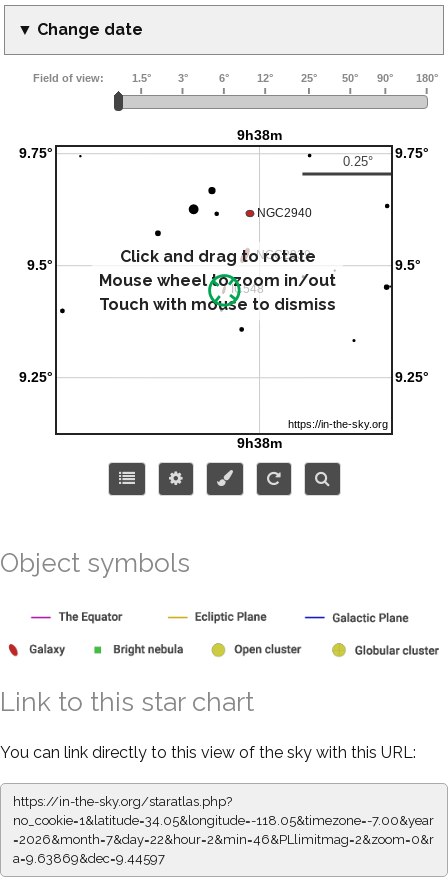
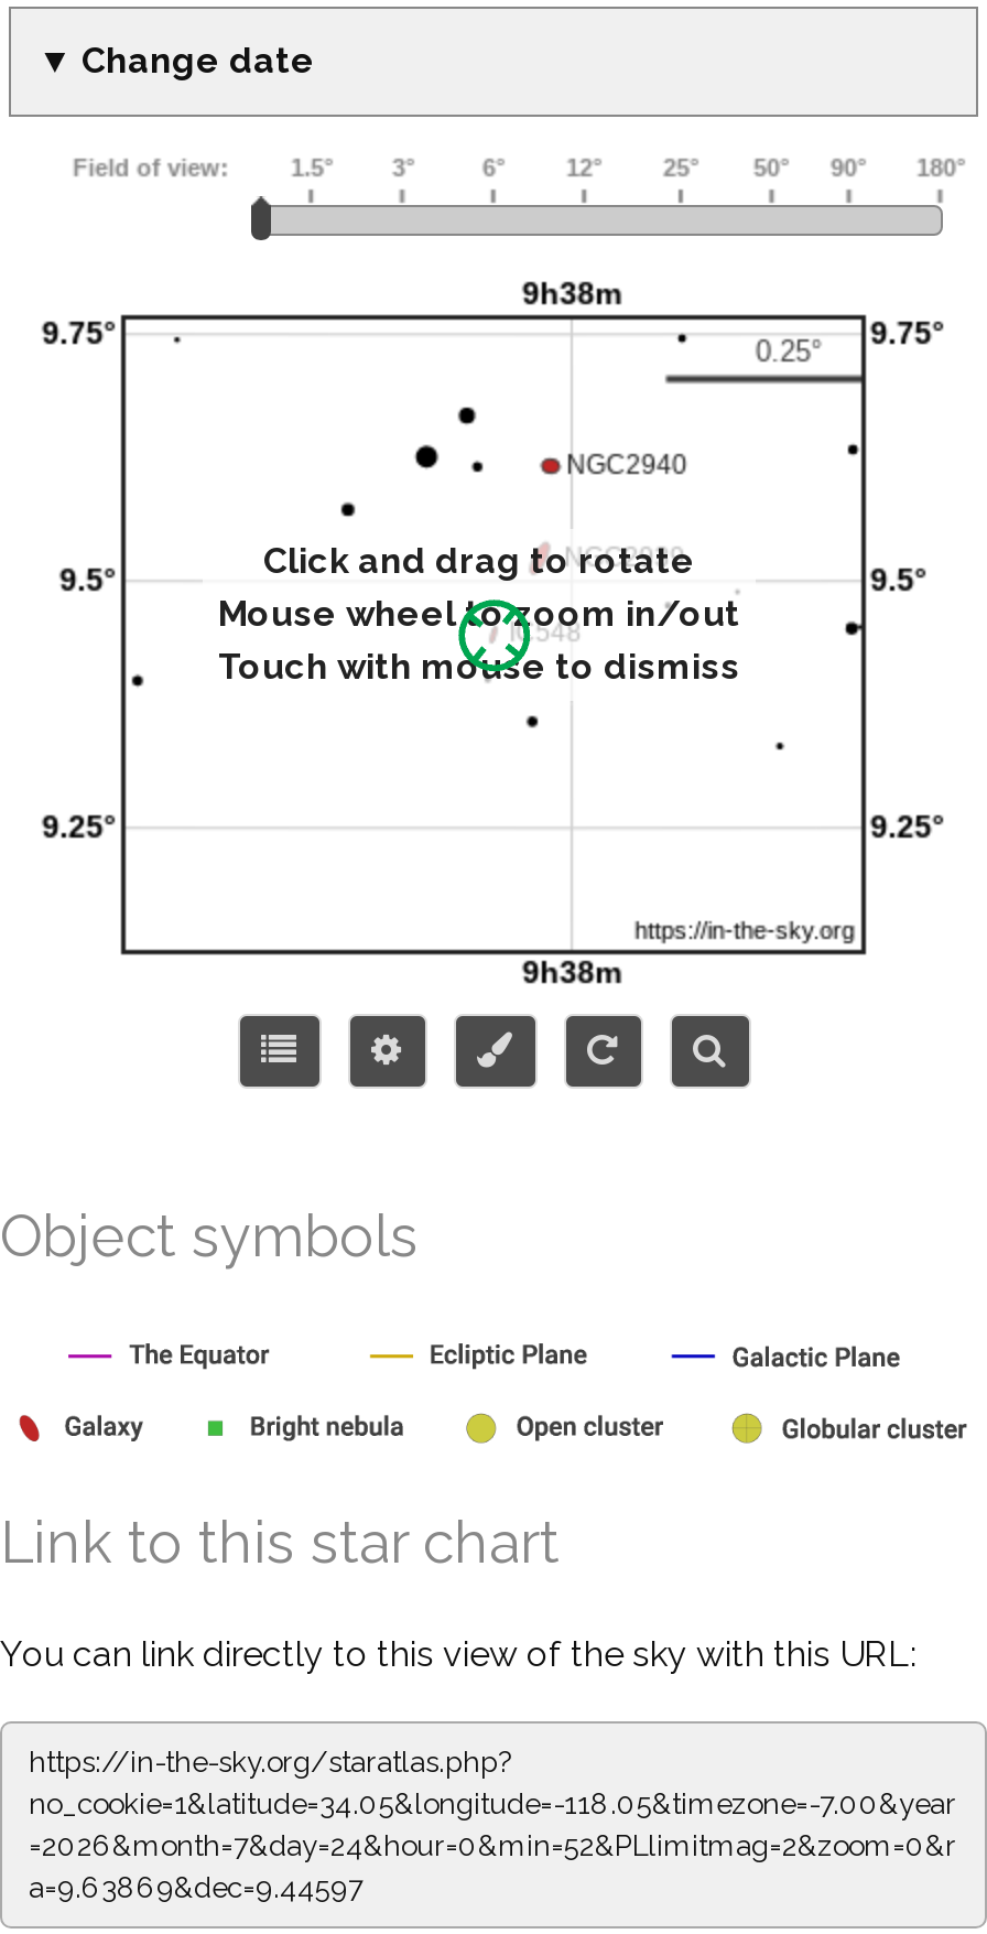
- =2026&month=7&day=22&hour=2&min=46&PLlimitmag=2&zoom=0&r
+ =2026&month=7&day=24&hour=0&min=52&PLlimitmag=2&zoom=0&r
